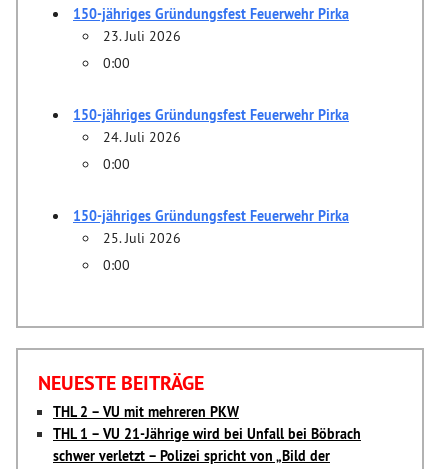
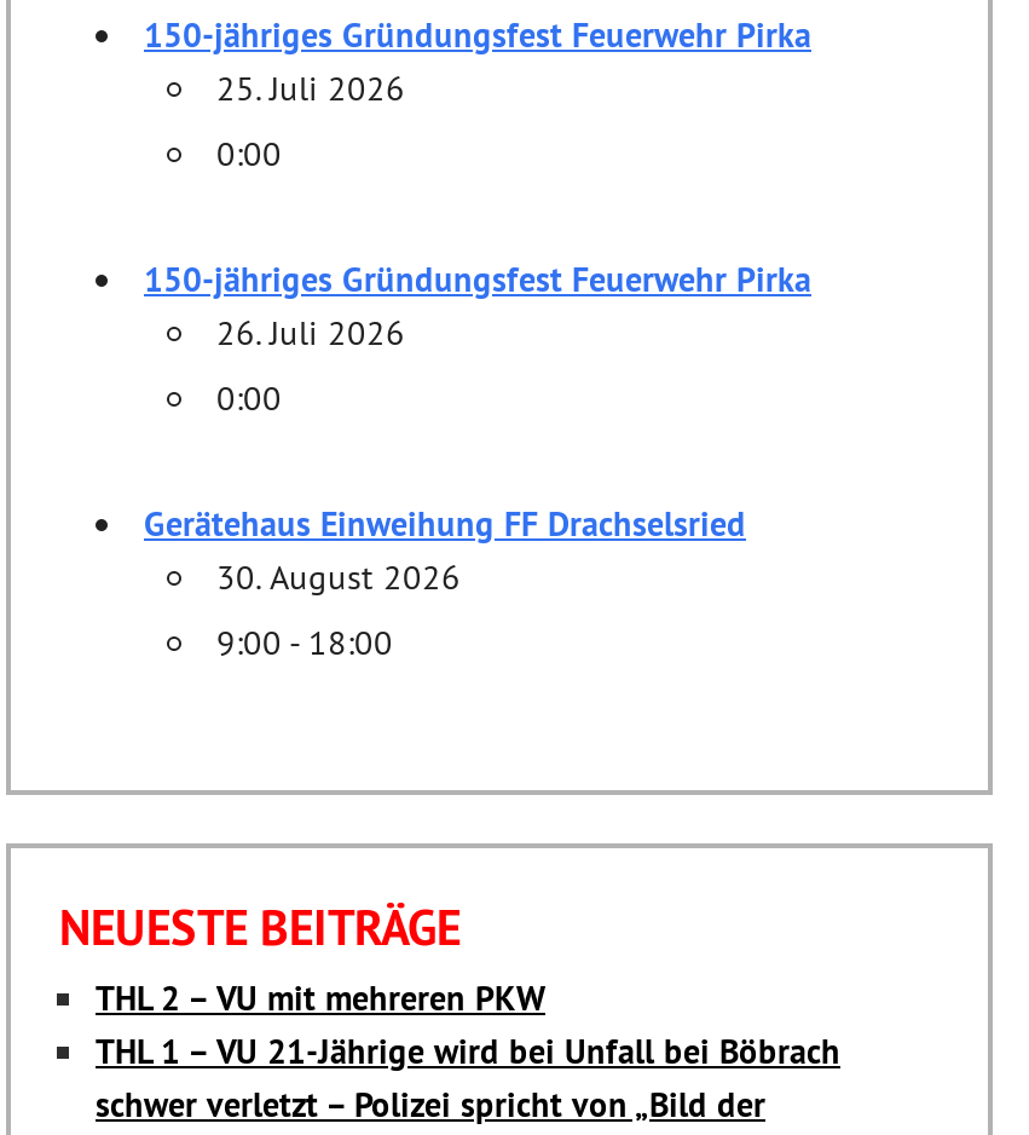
- 23. Juli 2026
+ 25. Juli 2026

- 24. Juli 2026
+ 26. Juli 2026

- 150-jähriges Gründungsfest Feuerwehr Pirka
- 25. Juli 2026
+ Gerätehaus Einweihung FF Drachselsried
+ 30. August 2026

- 0:00
+ 9:00 - 18:00
